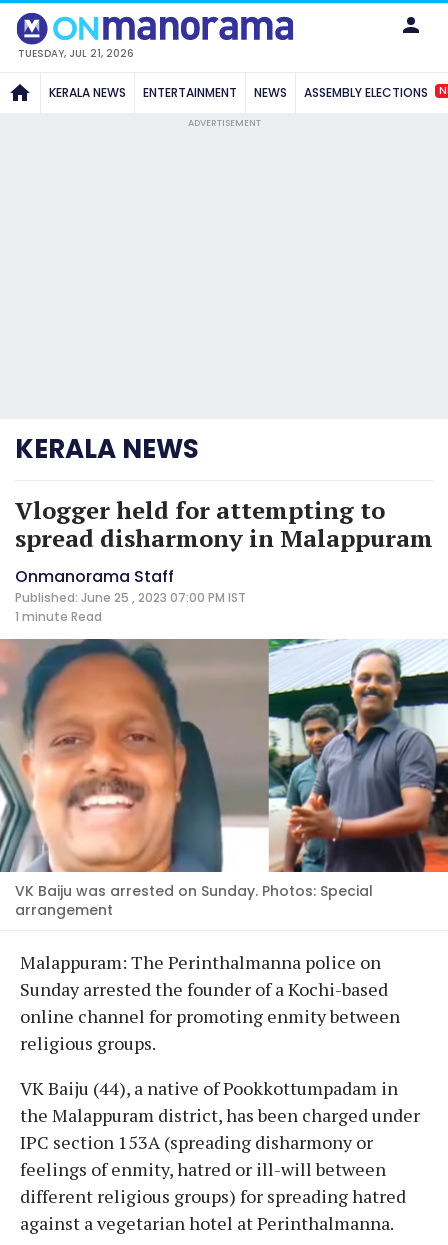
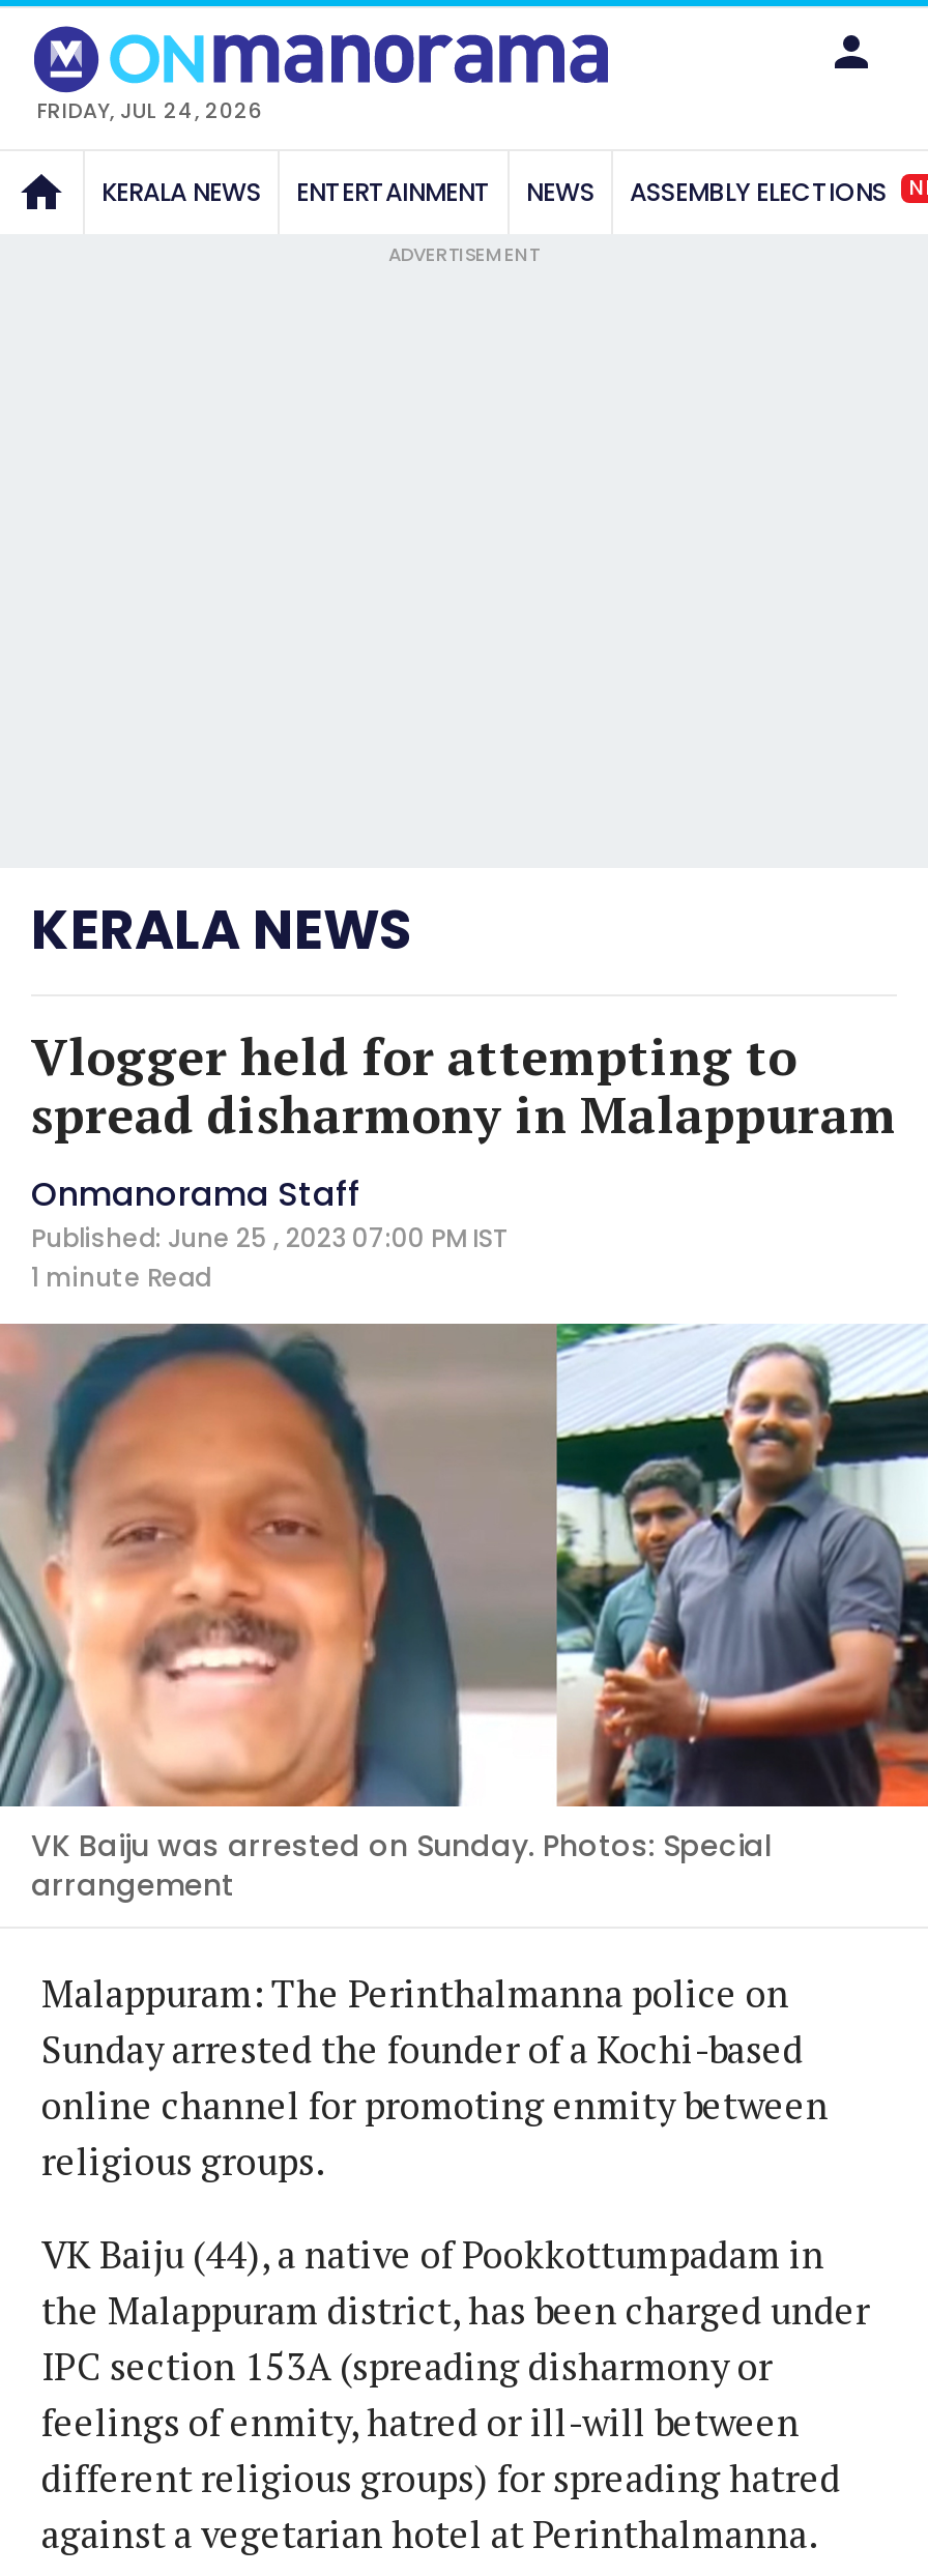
- TUESDAY, JUL 21, 2026
+ FRIDAY, JUL 24, 2026
